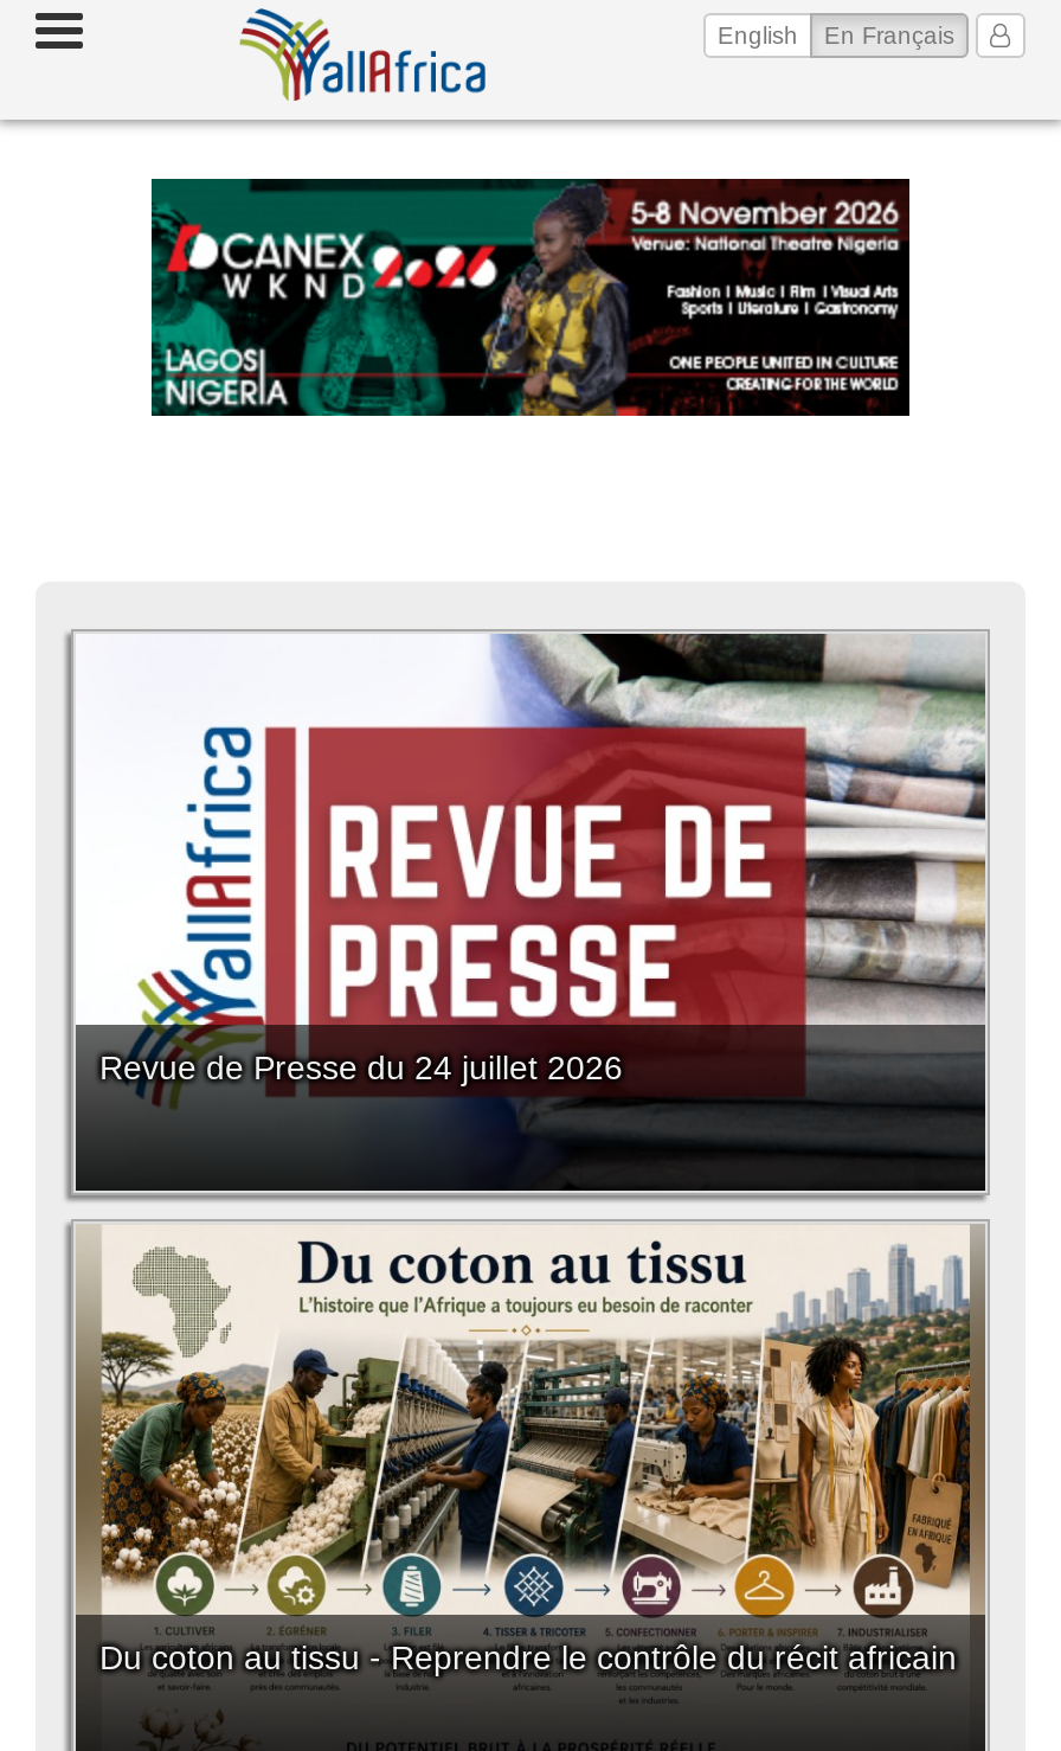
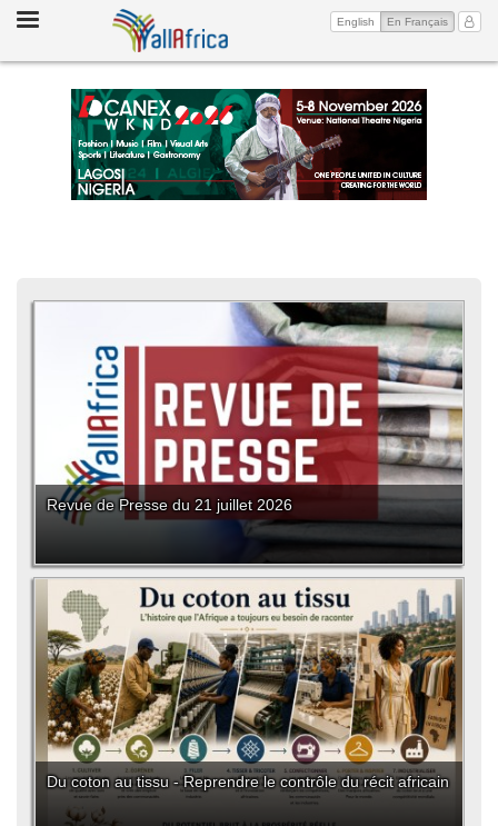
- [image]
+ [image]

- Revue de Presse du 24 juillet 2026
+ Revue de Presse du 21 juillet 2026
